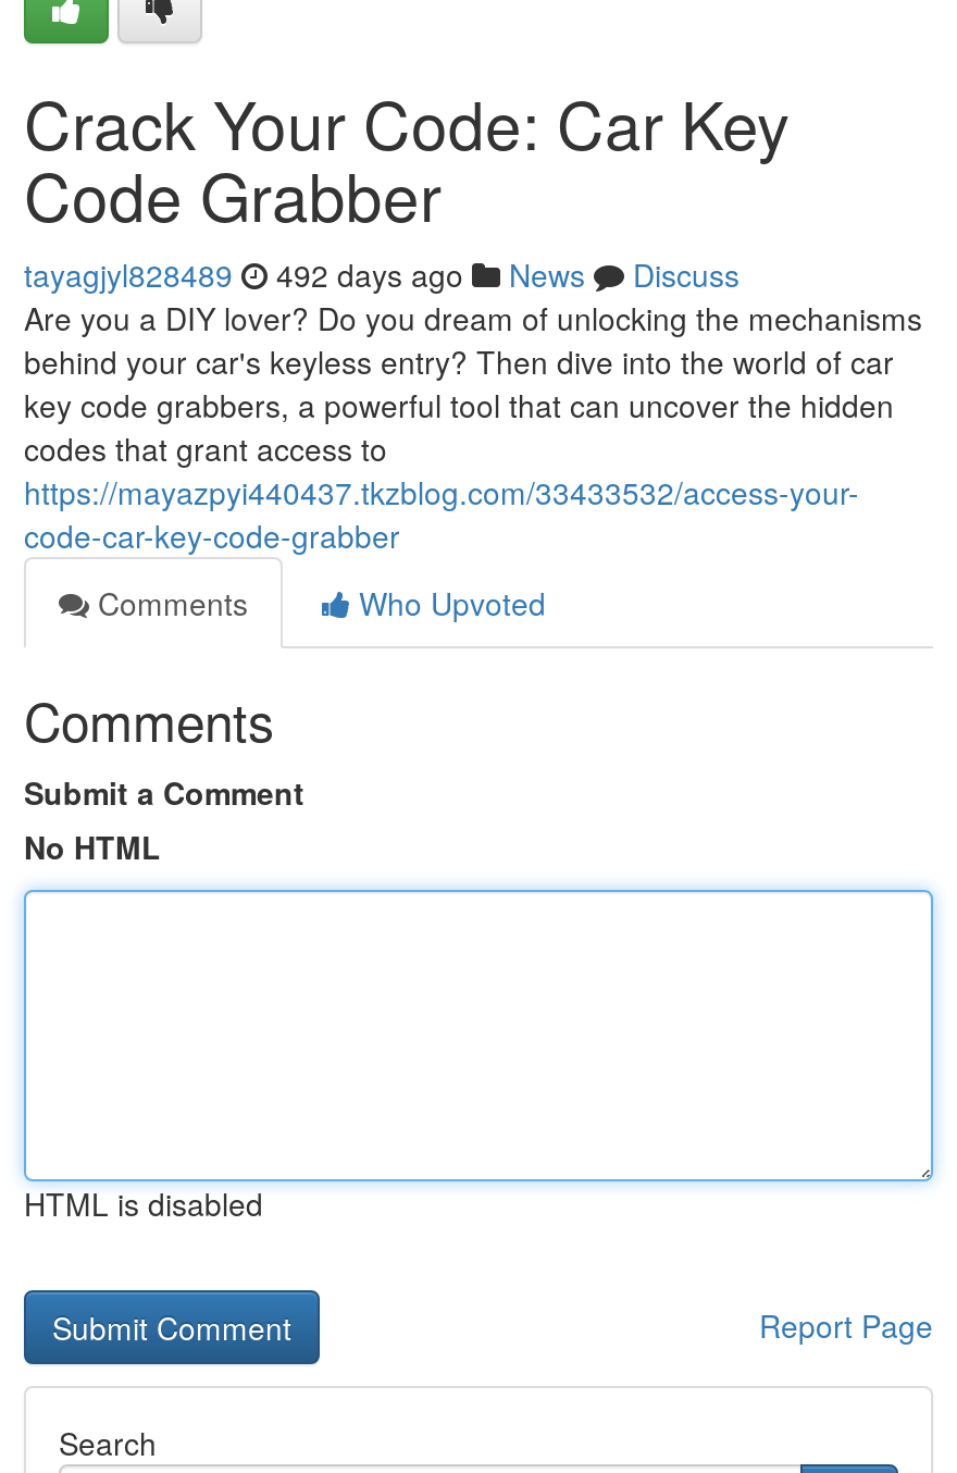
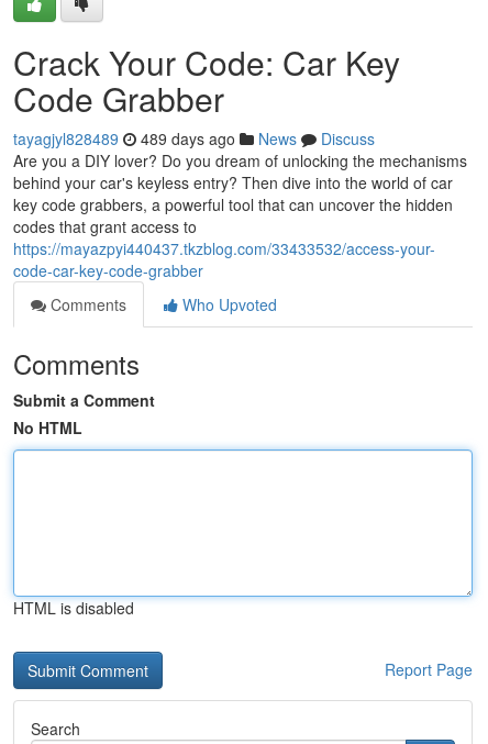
- tayagjyl828489 492 days ago News Discuss
+ tayagjyl828489 489 days ago News Discuss
